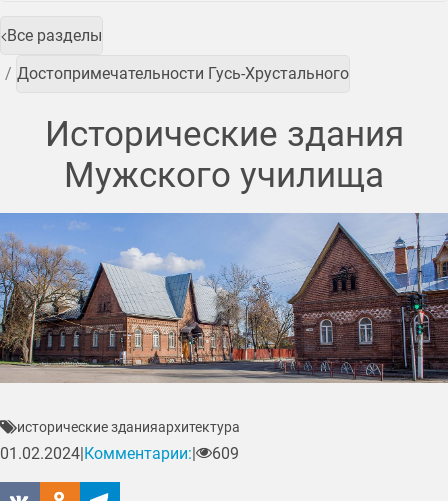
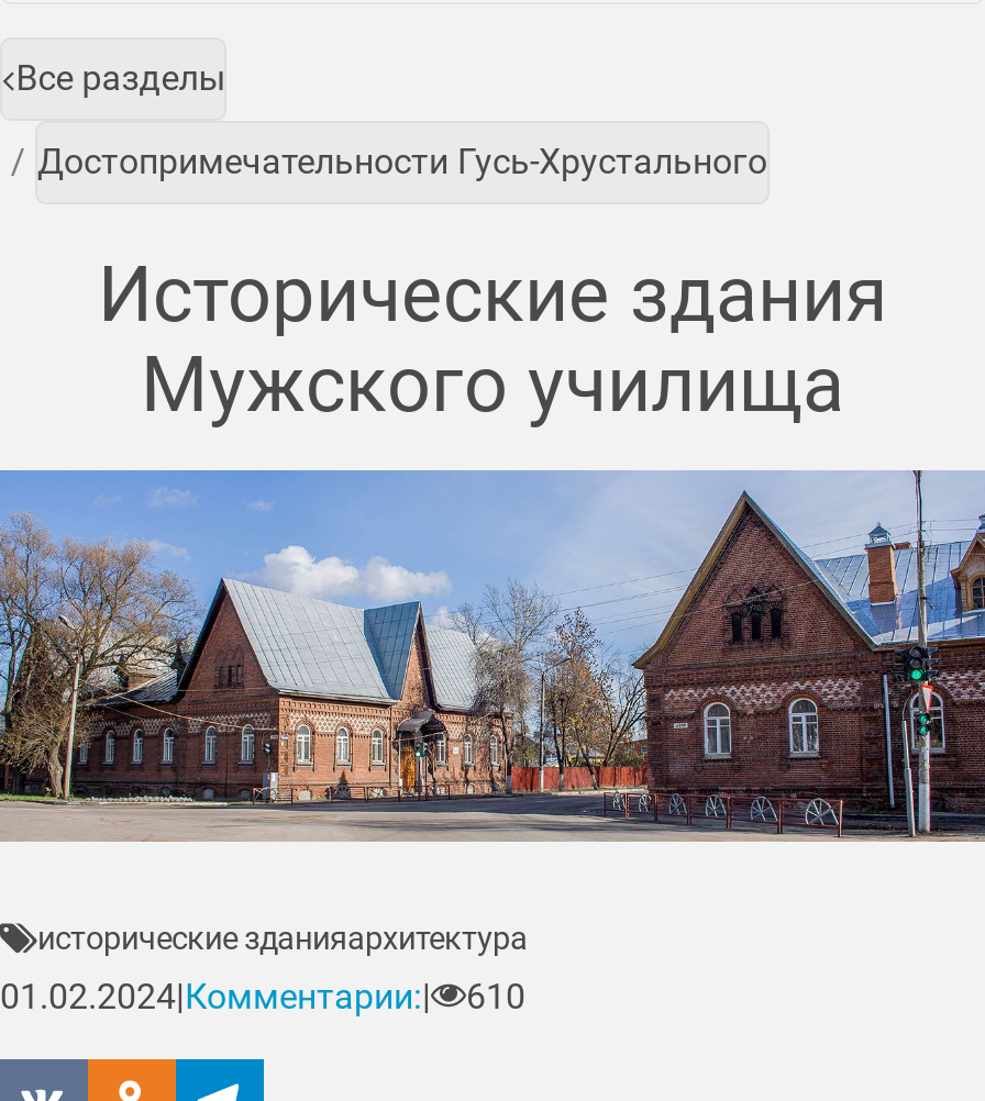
- 609
+ 610
